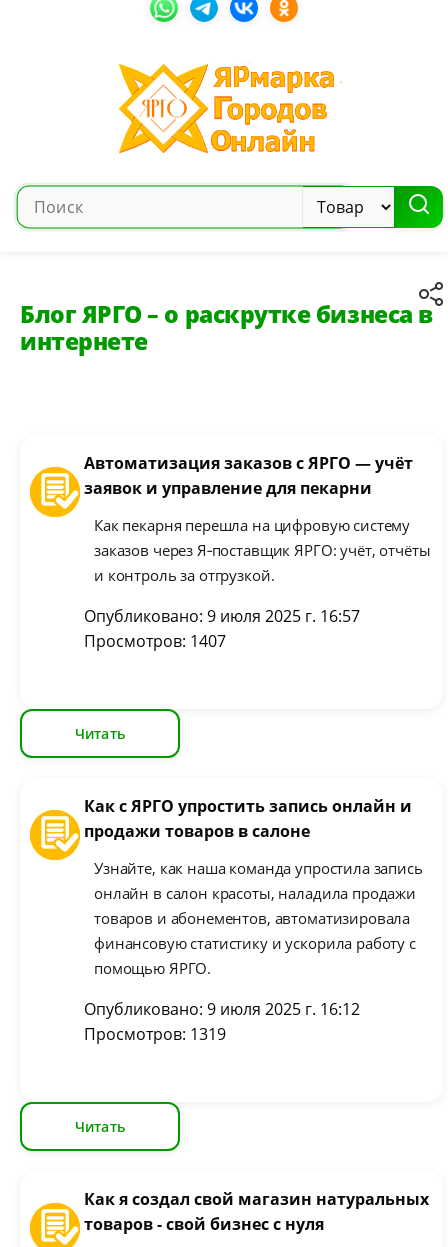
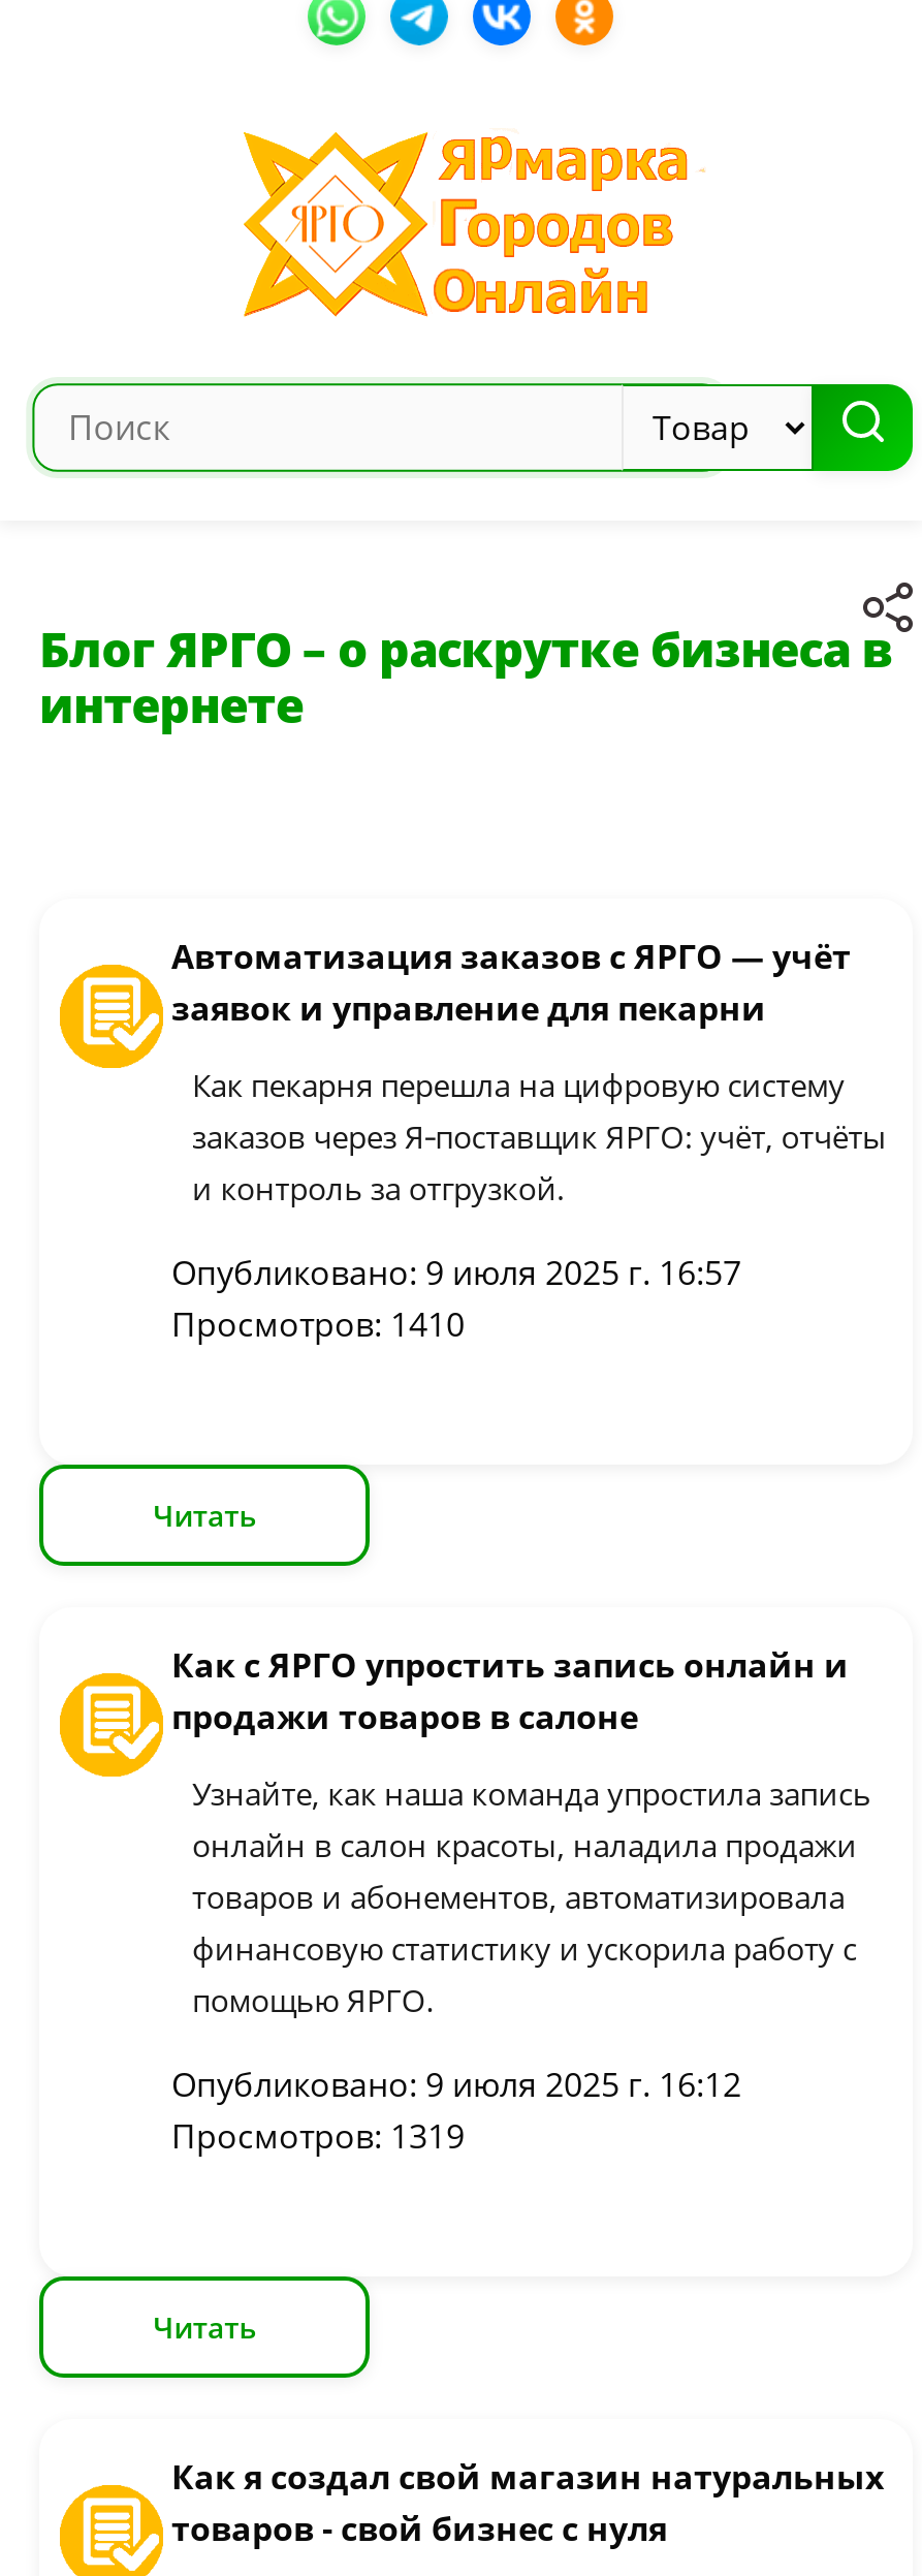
- Просмотров: 1407
+ Просмотров: 1410
